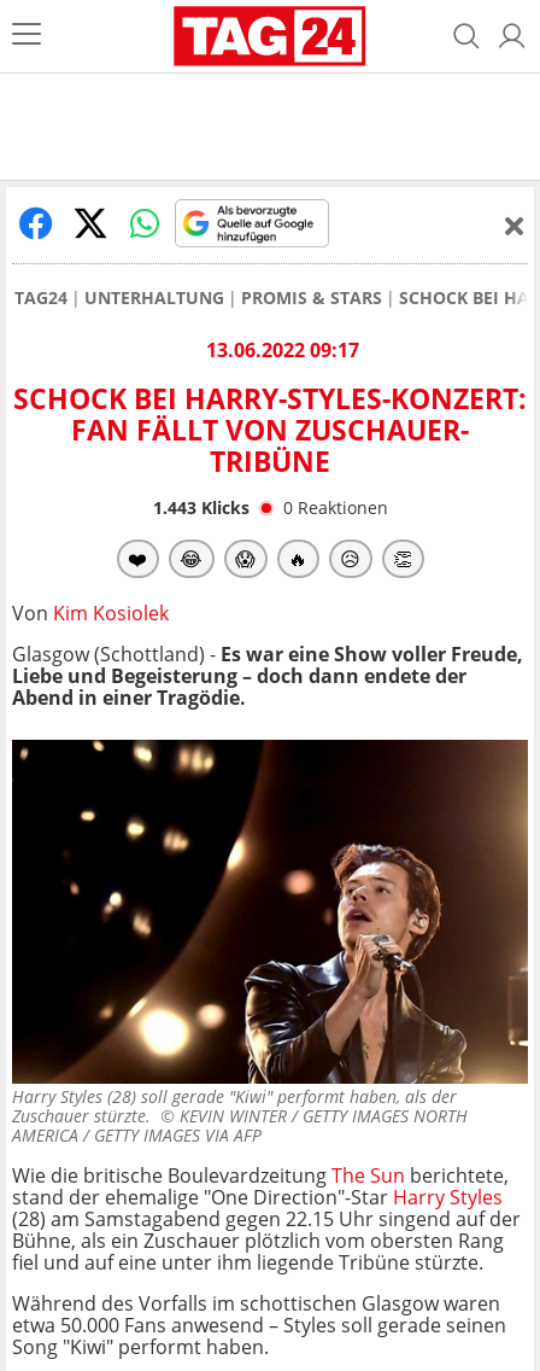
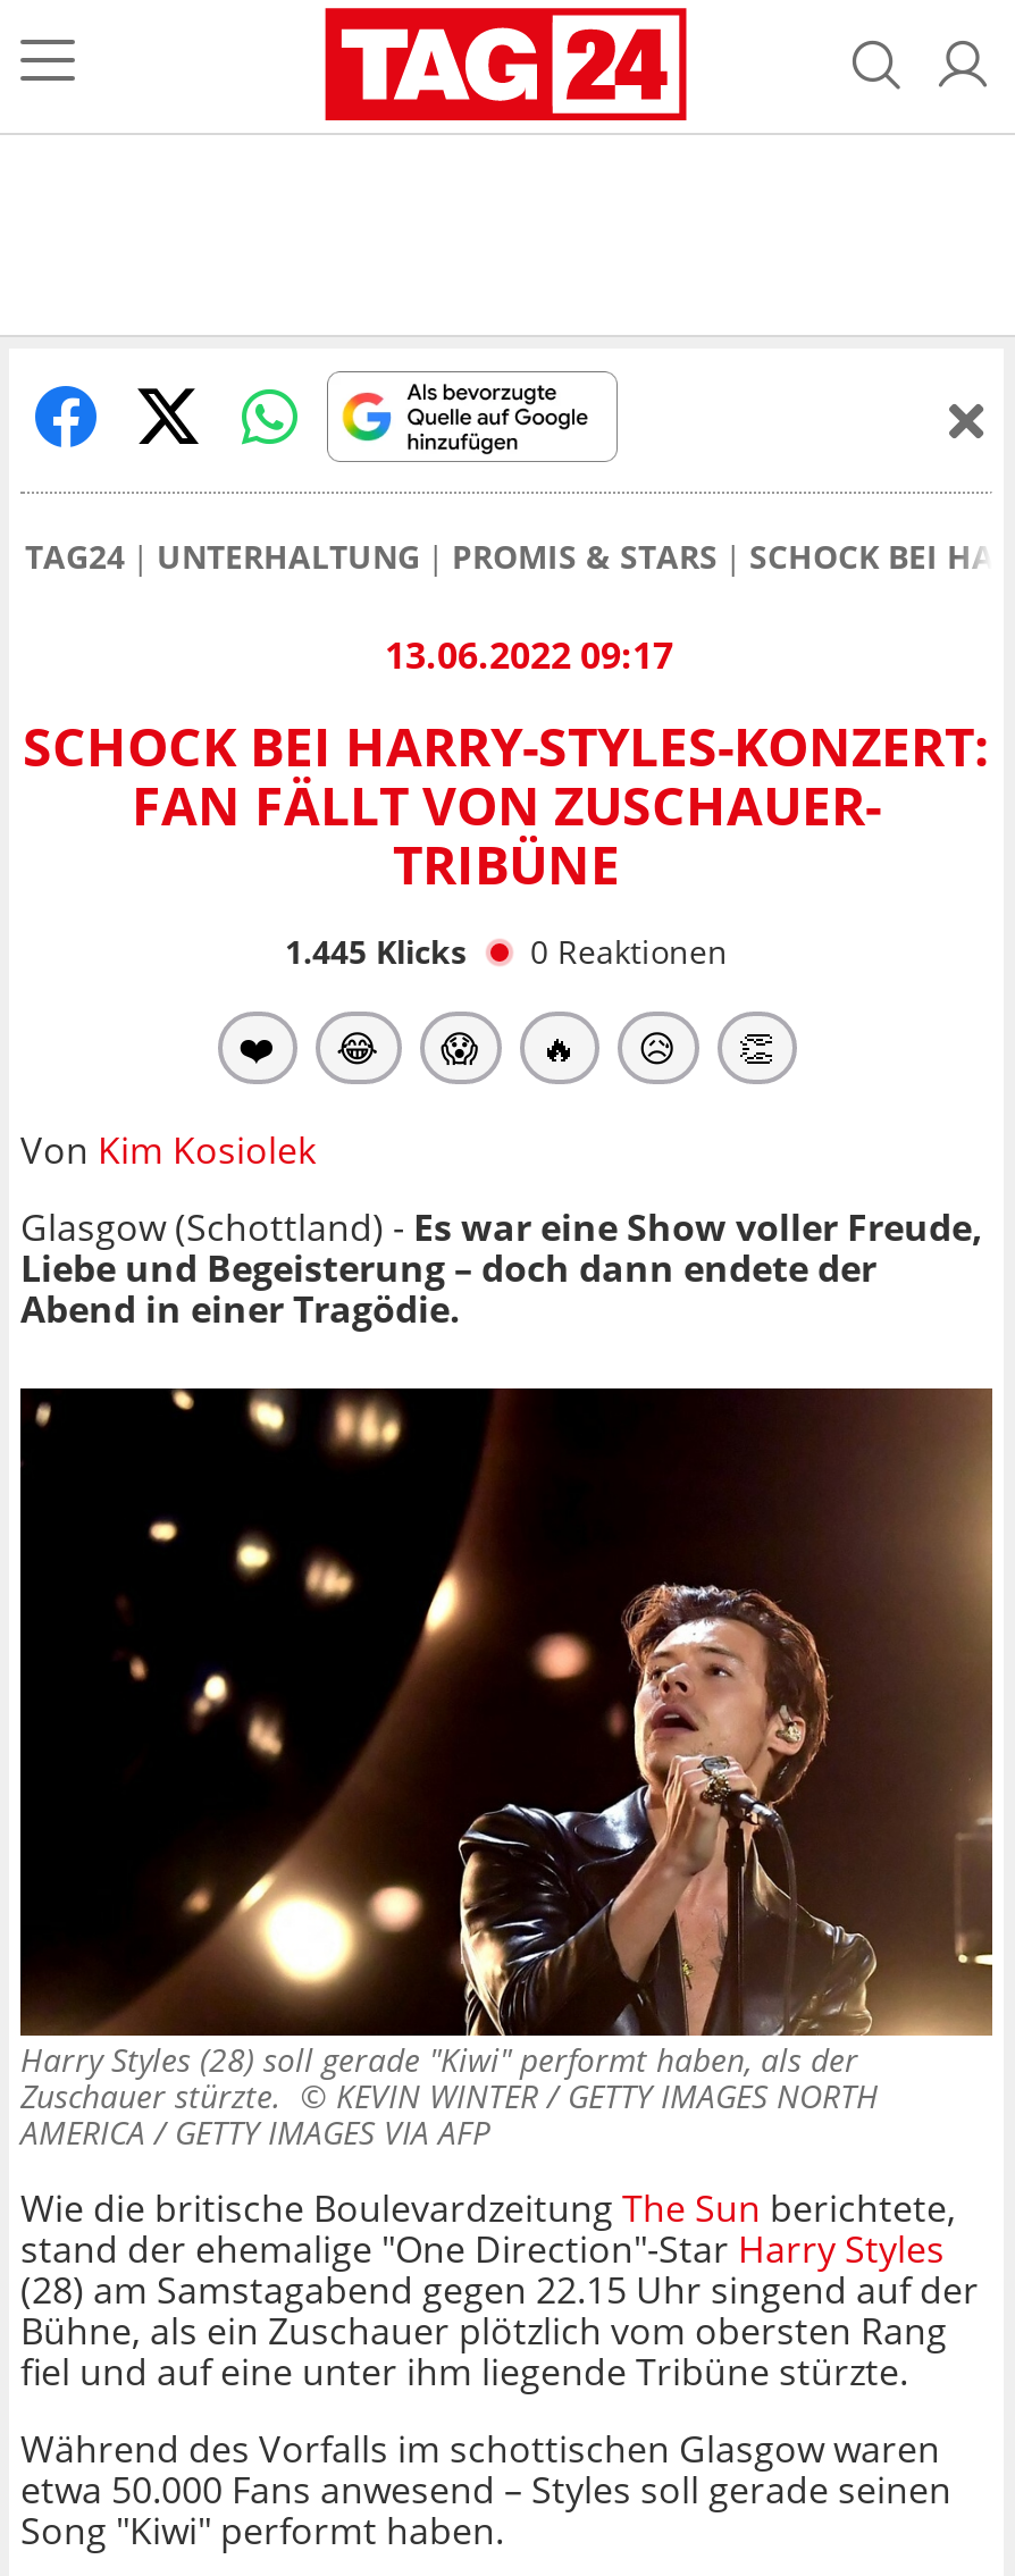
- 1.443 Klicks 0 Reaktionen
+ 1.445 Klicks 0 Reaktionen
